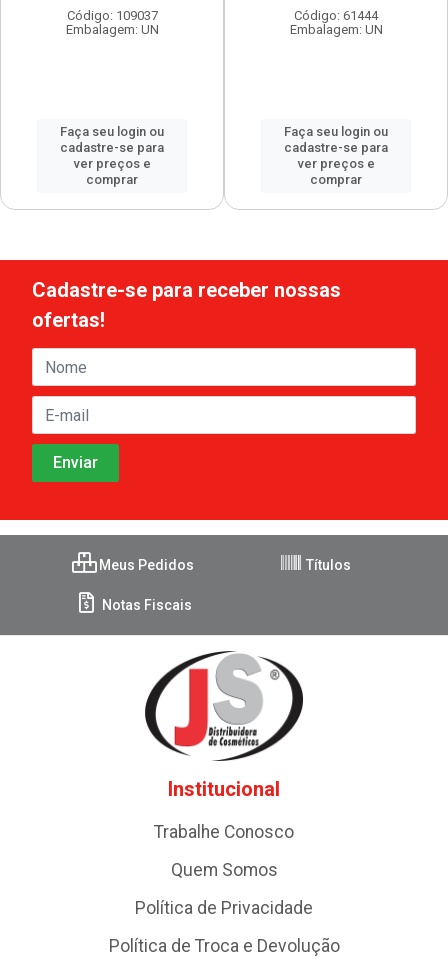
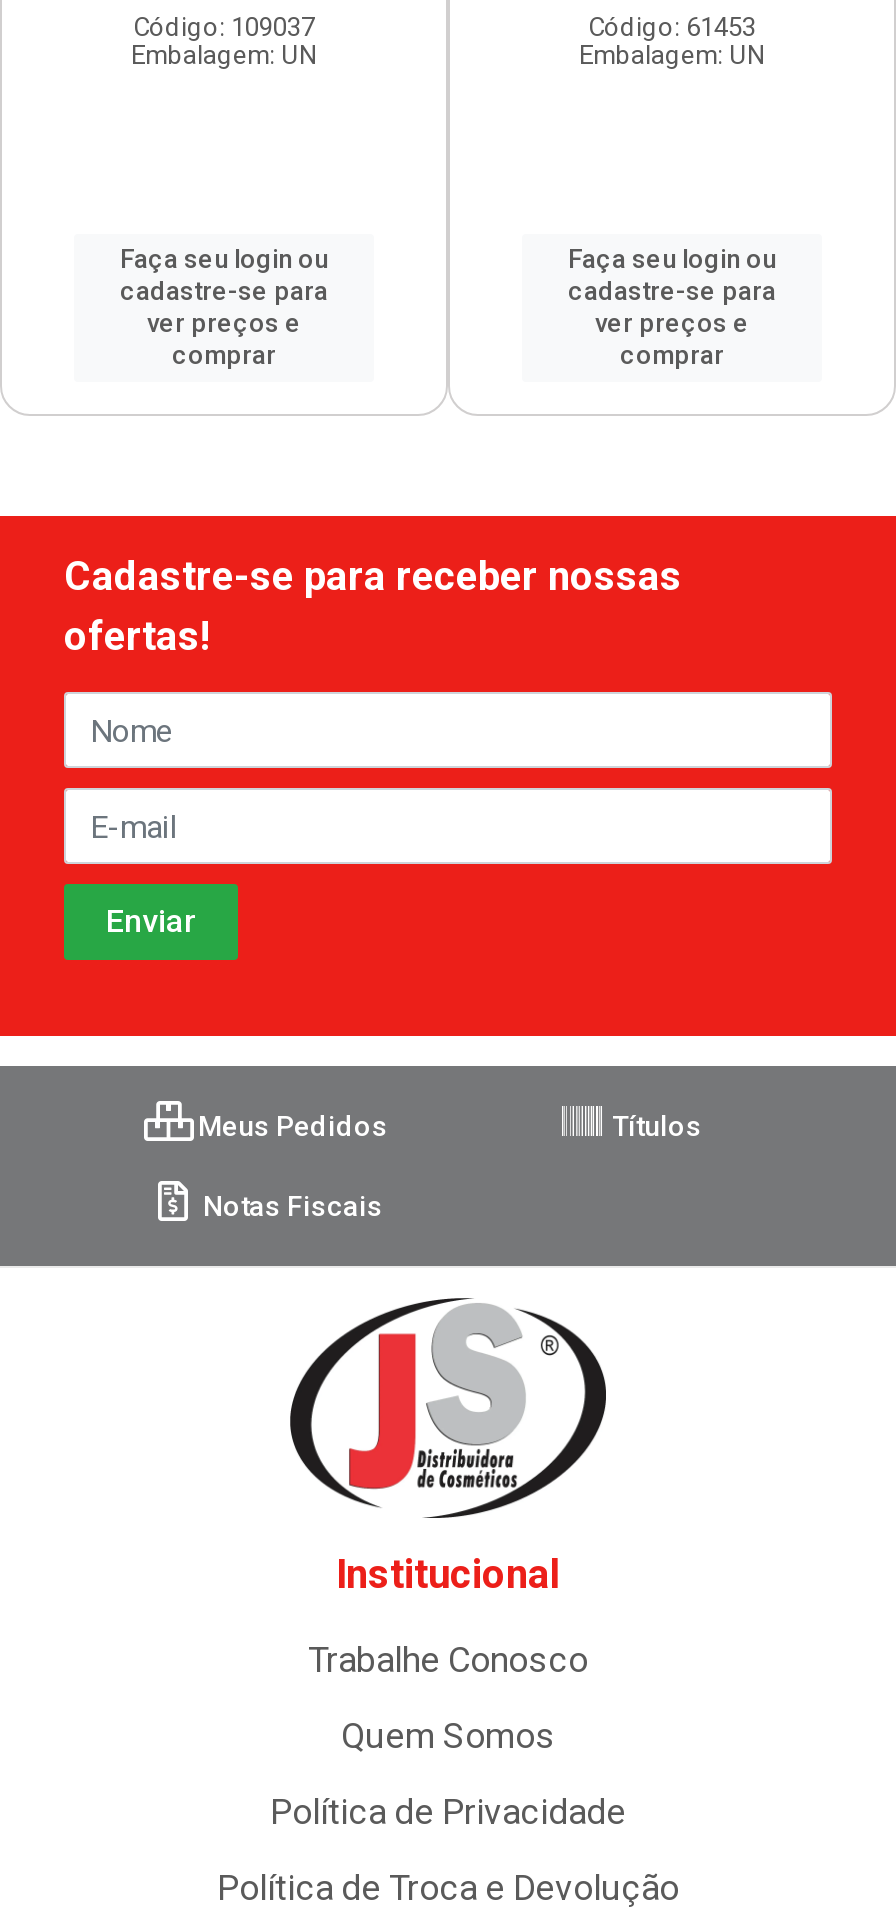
- Código: 61444
+ Código: 61453
